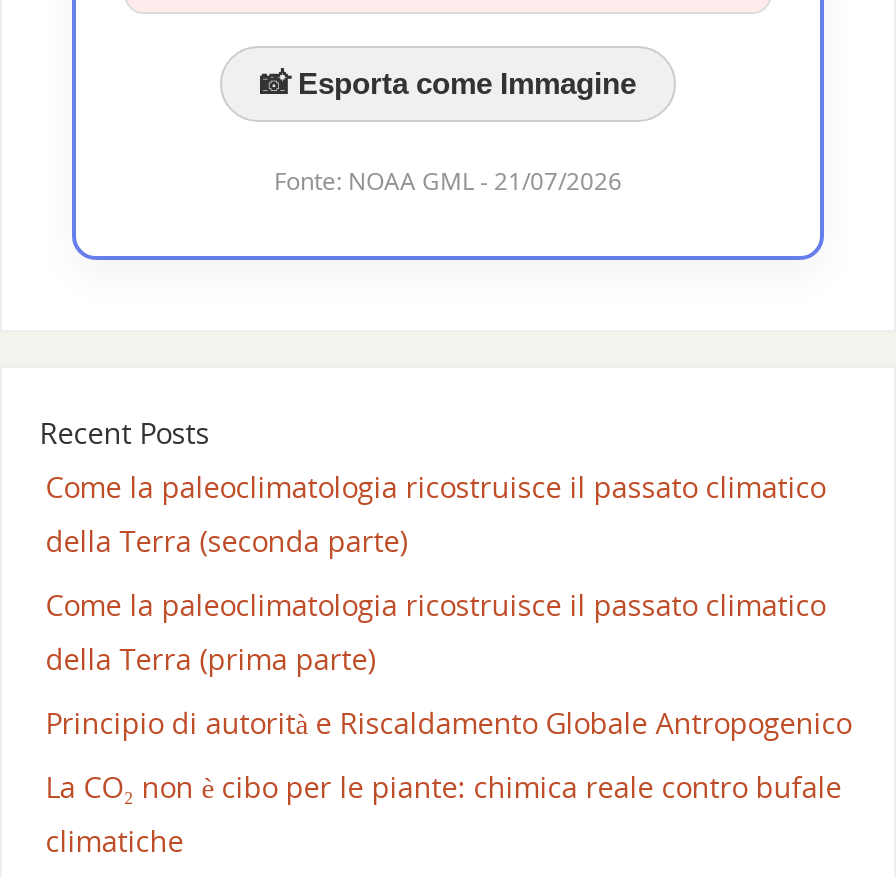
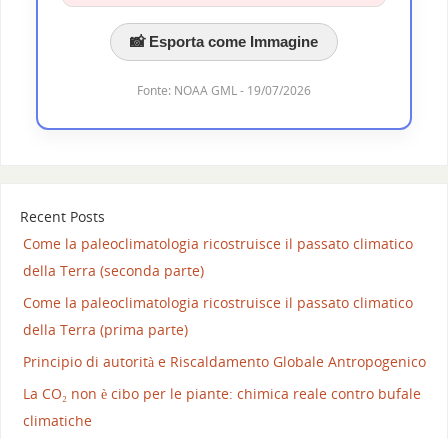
- Fonte: NOAA GML - 21/07/2026
+ Fonte: NOAA GML - 19/07/2026
